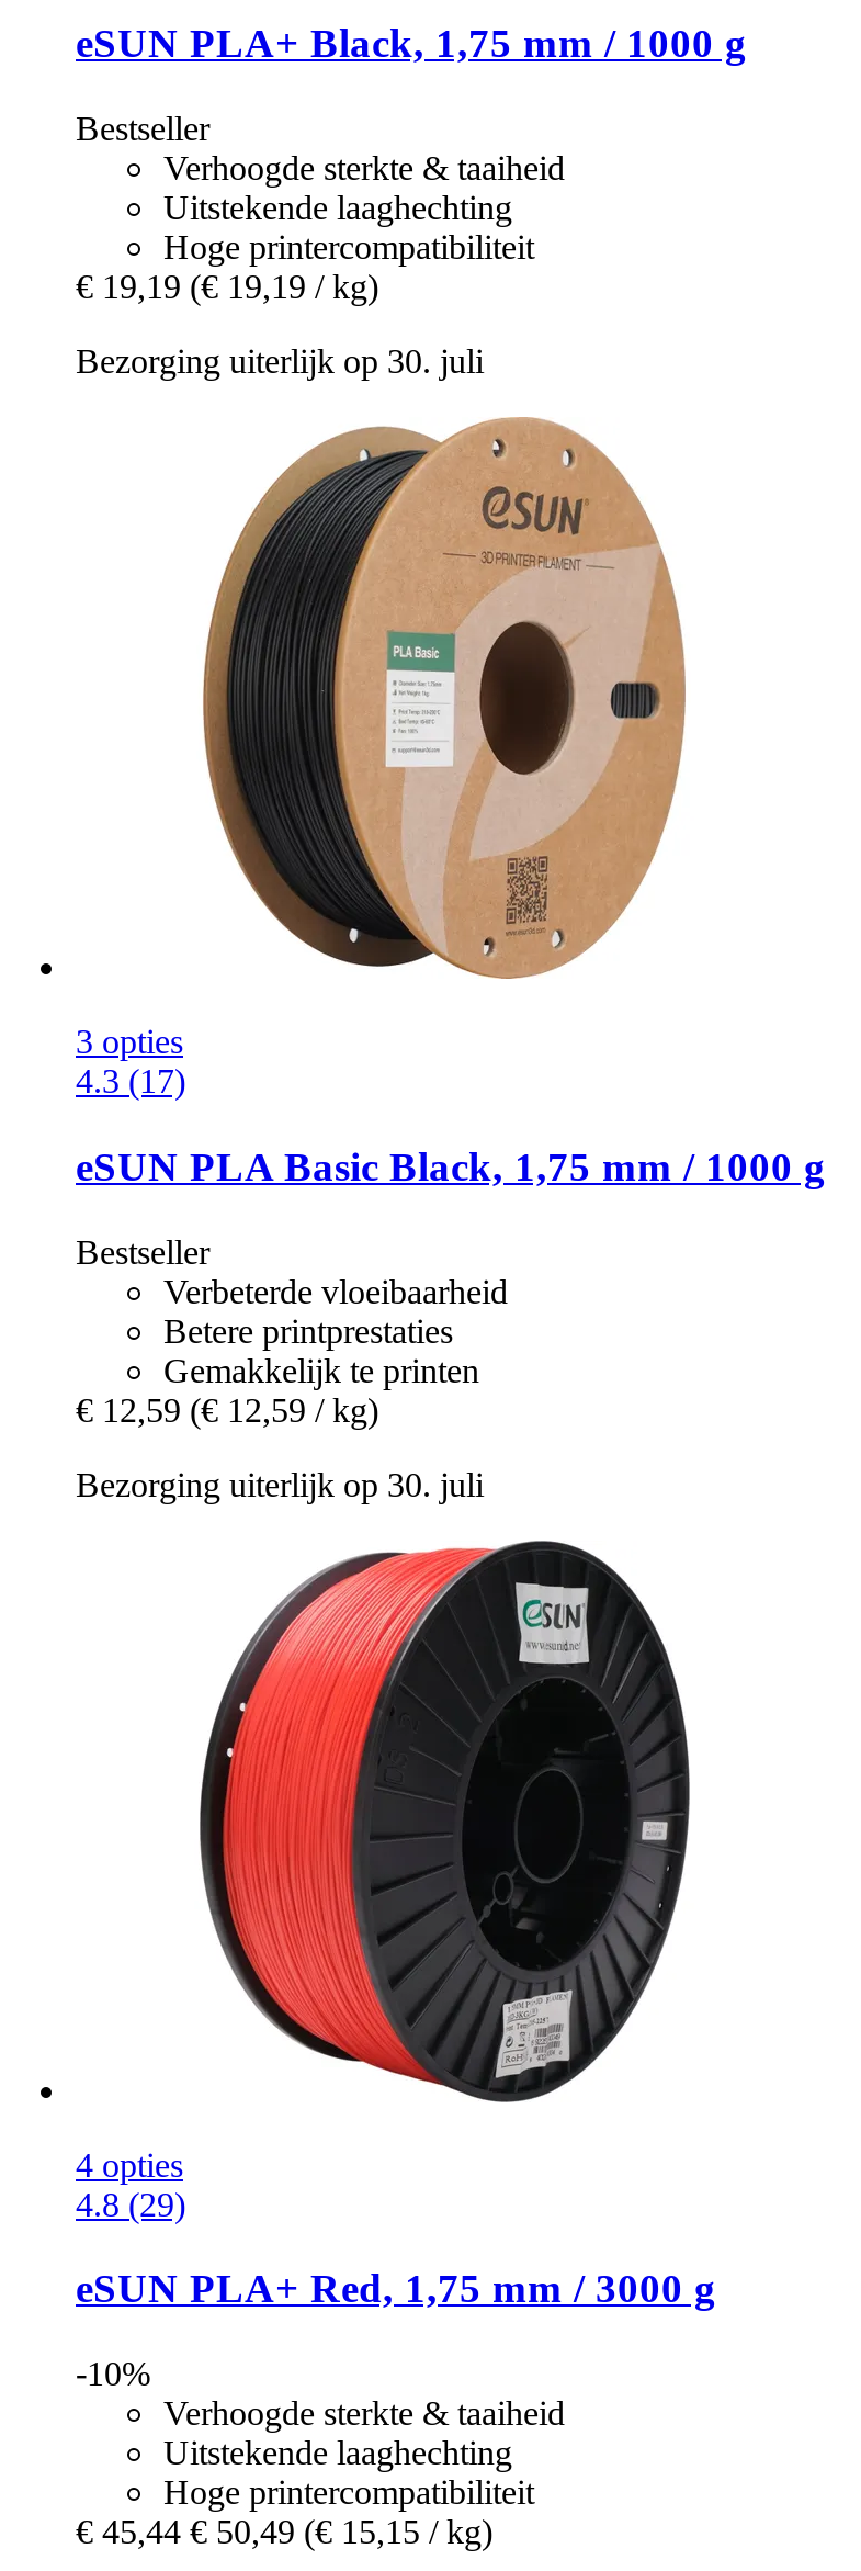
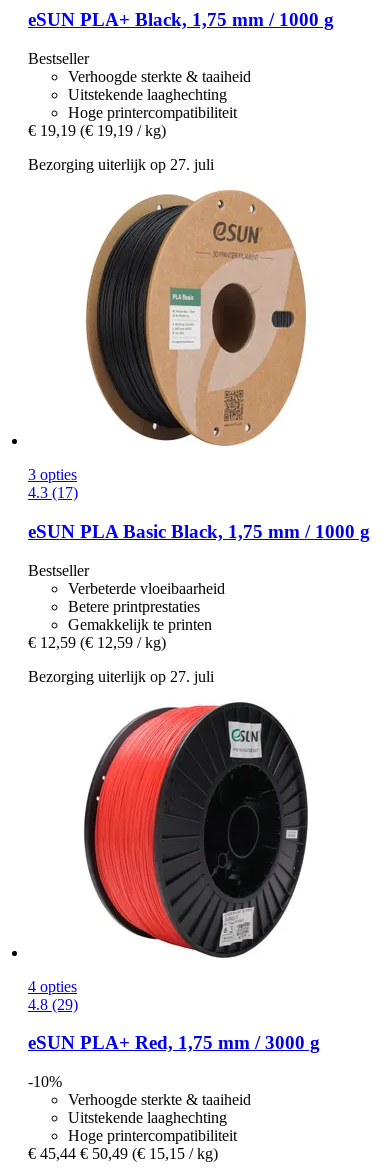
- Bezorging uiterlijk op 30. juli
+ Bezorging uiterlijk op 27. juli

- Bezorging uiterlijk op 30. juli
+ Bezorging uiterlijk op 27. juli
